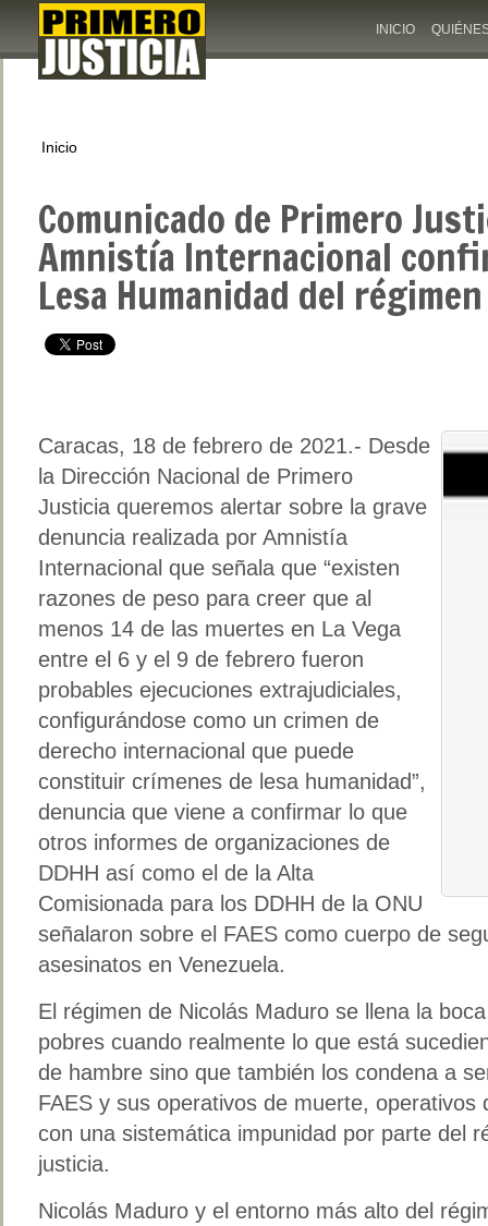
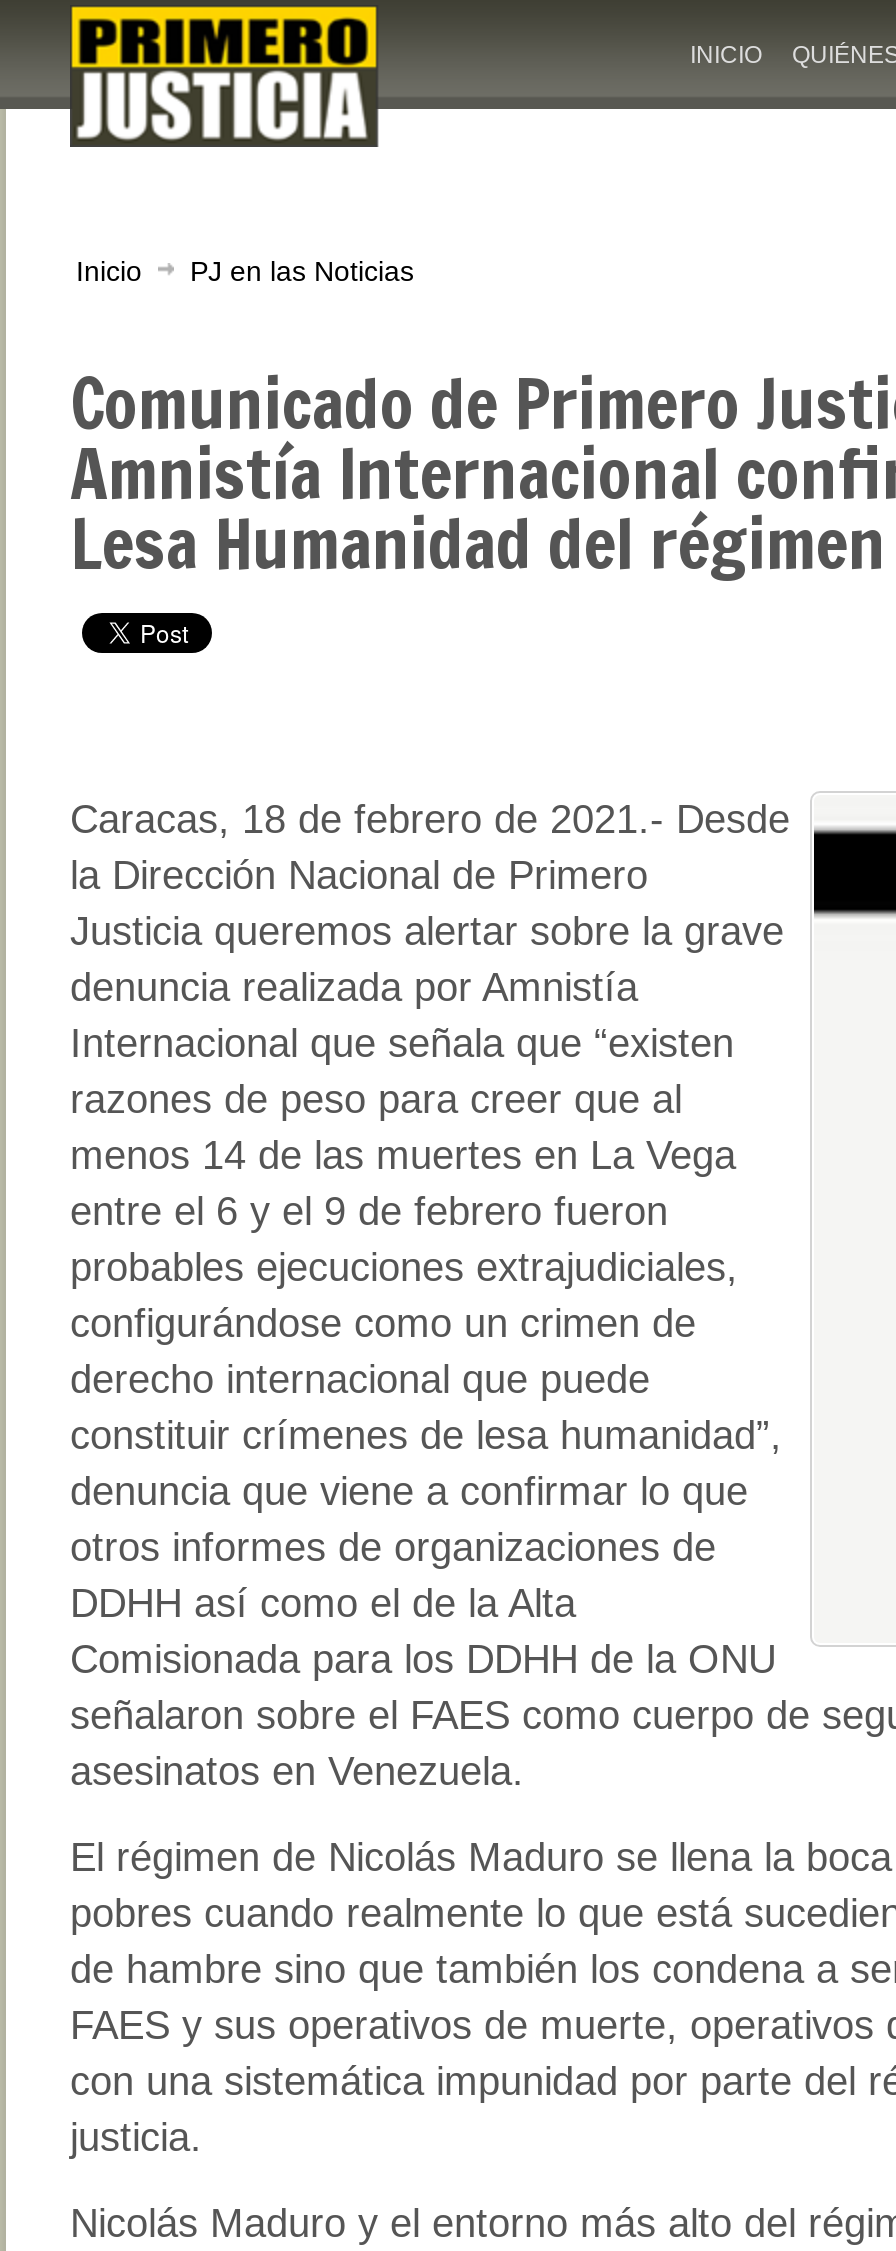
+ PJ en las Noticias
